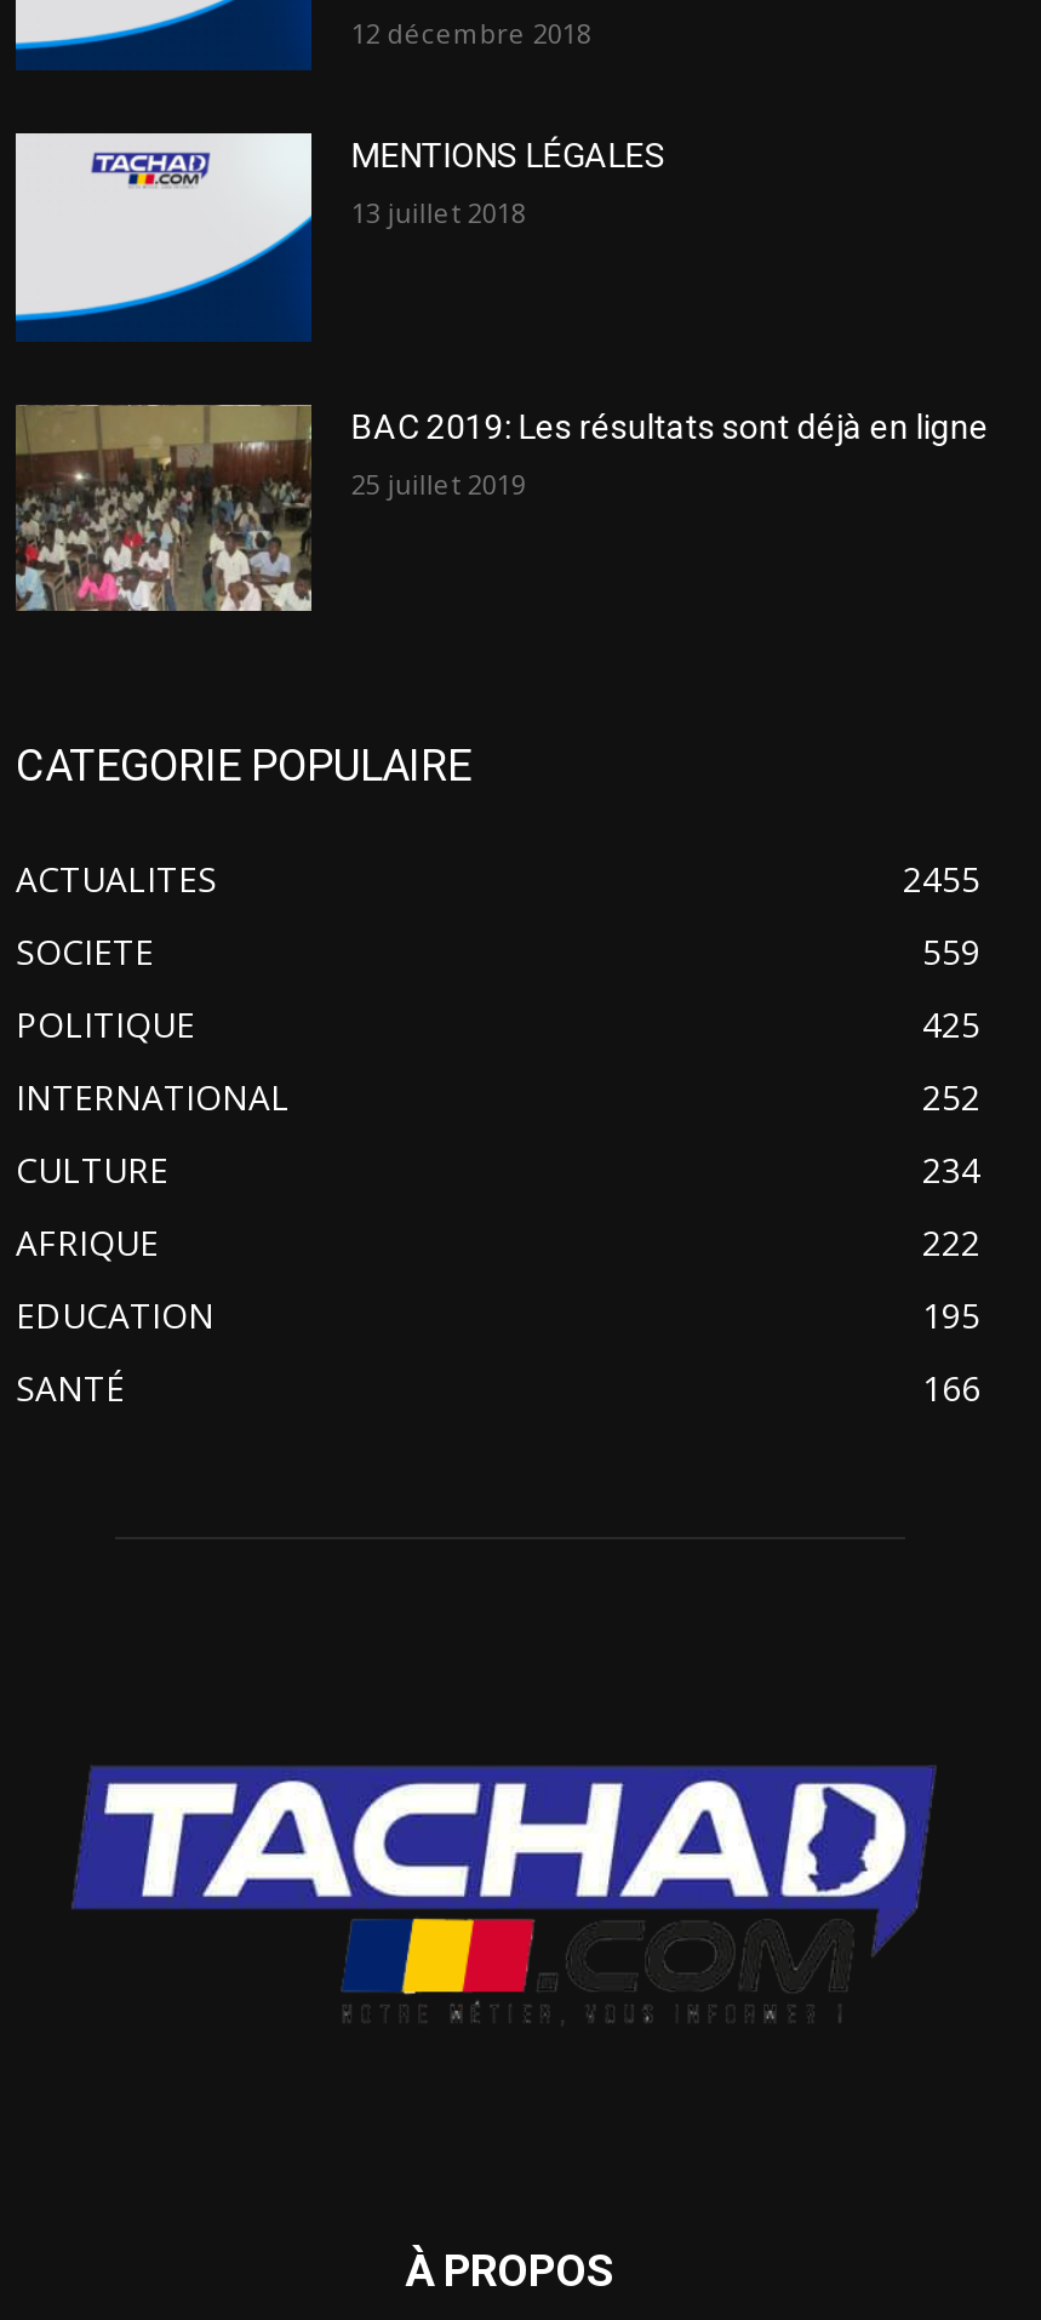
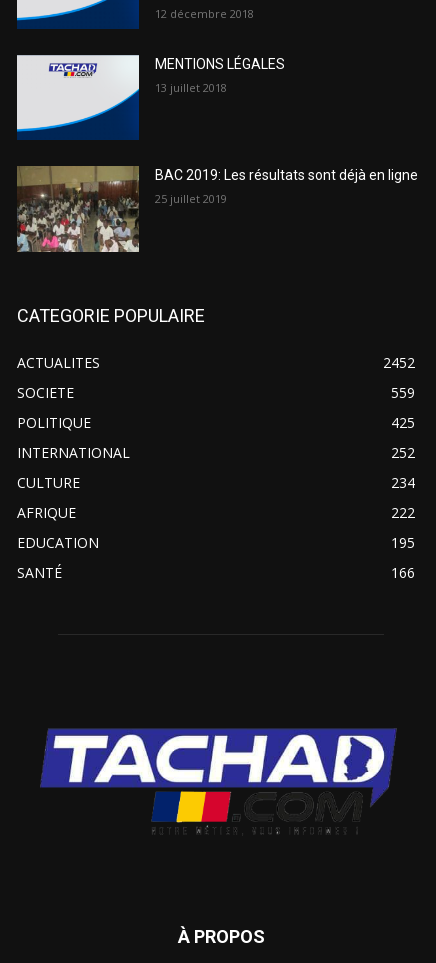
- 2455
+ 2452
